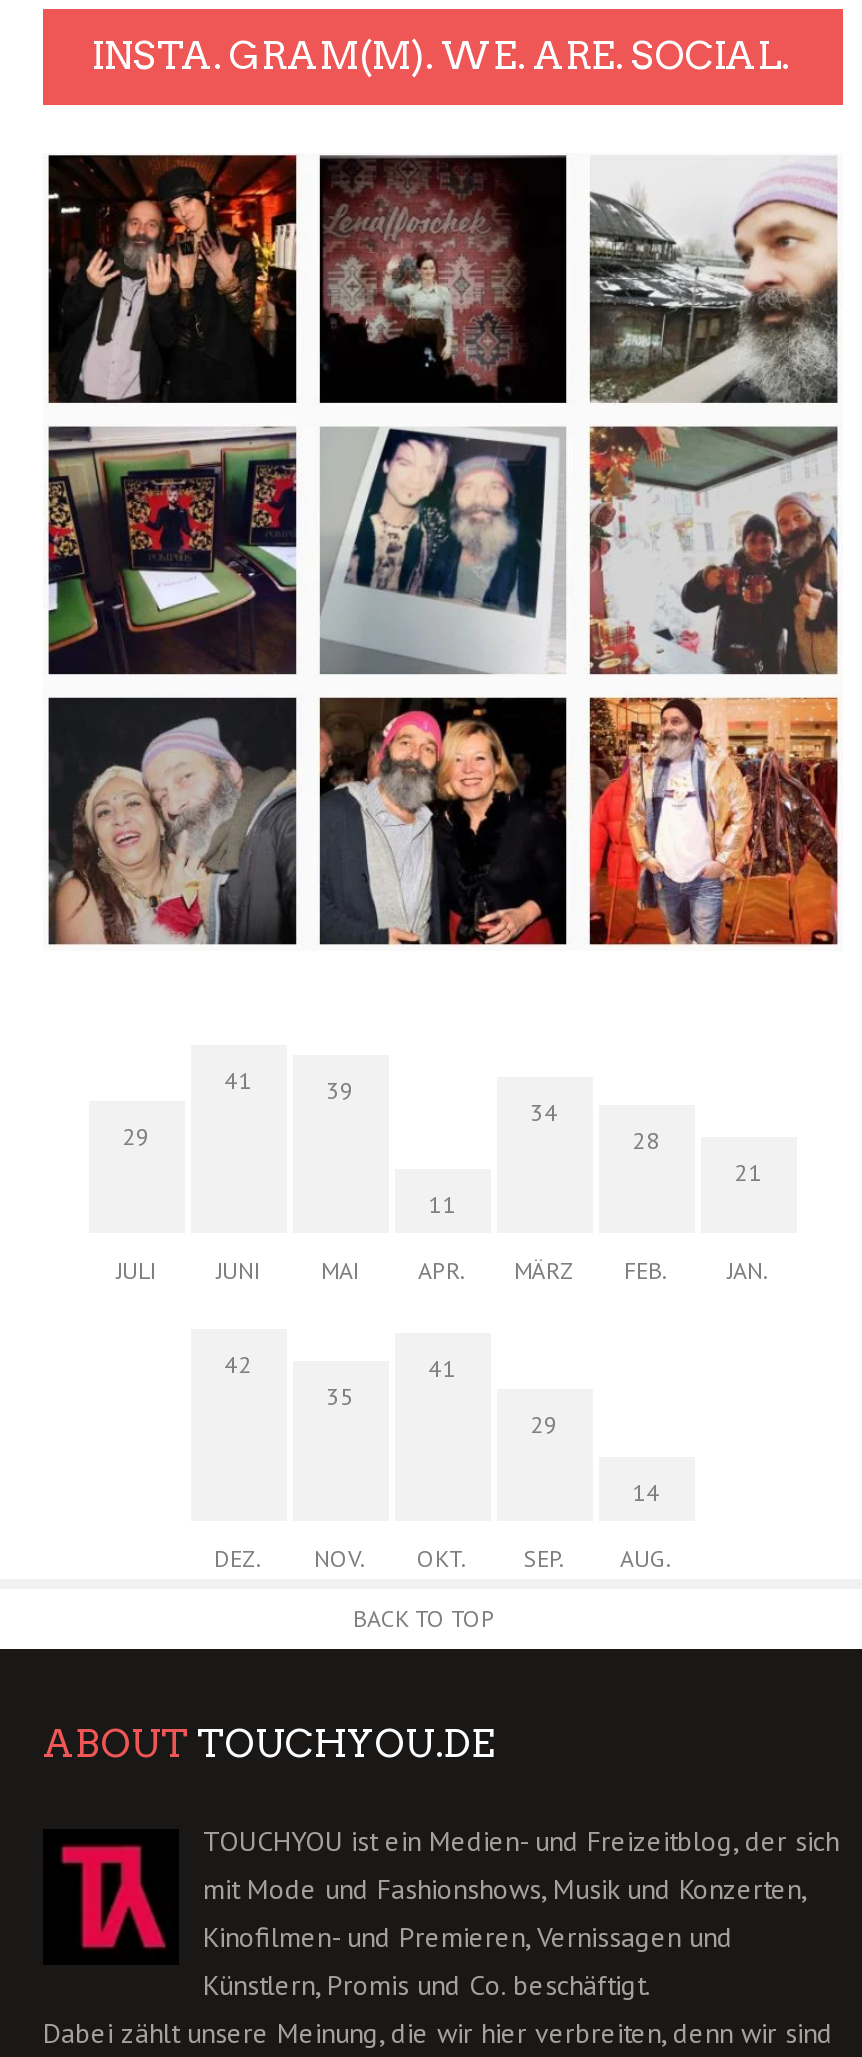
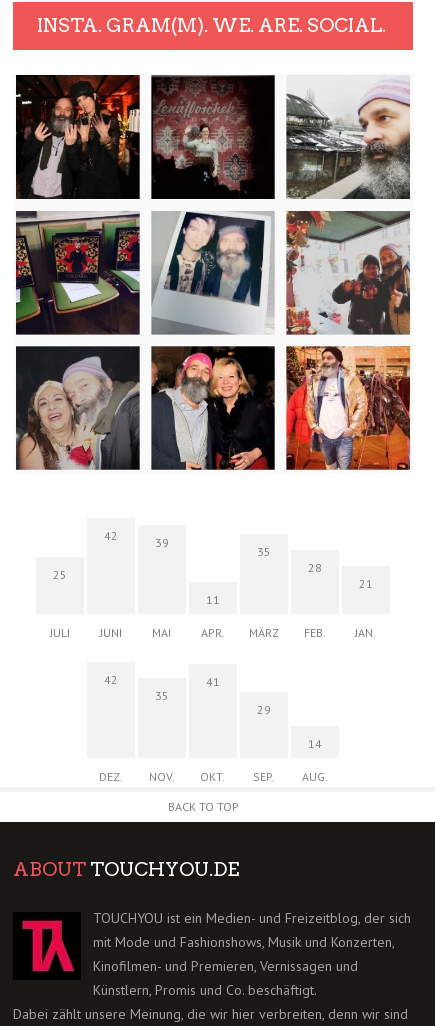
- 41
+ 42

- 34
+ 35

- 29
+ 25
